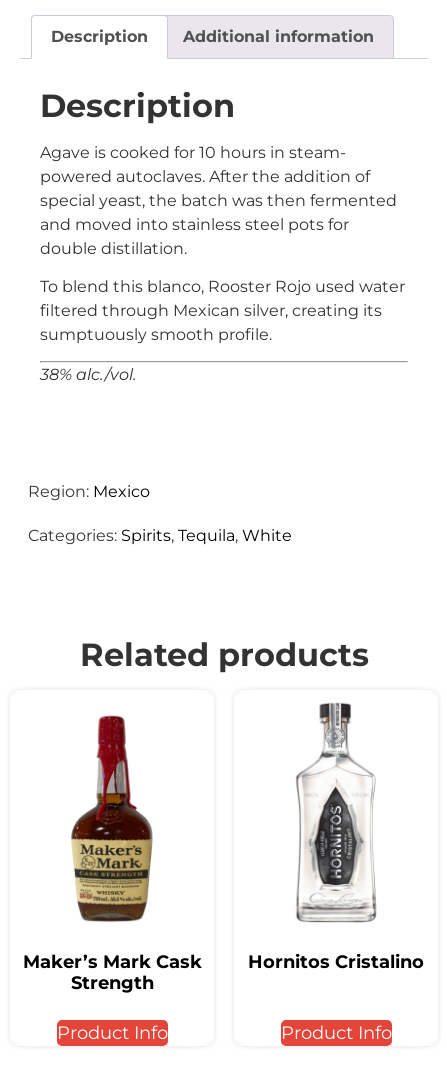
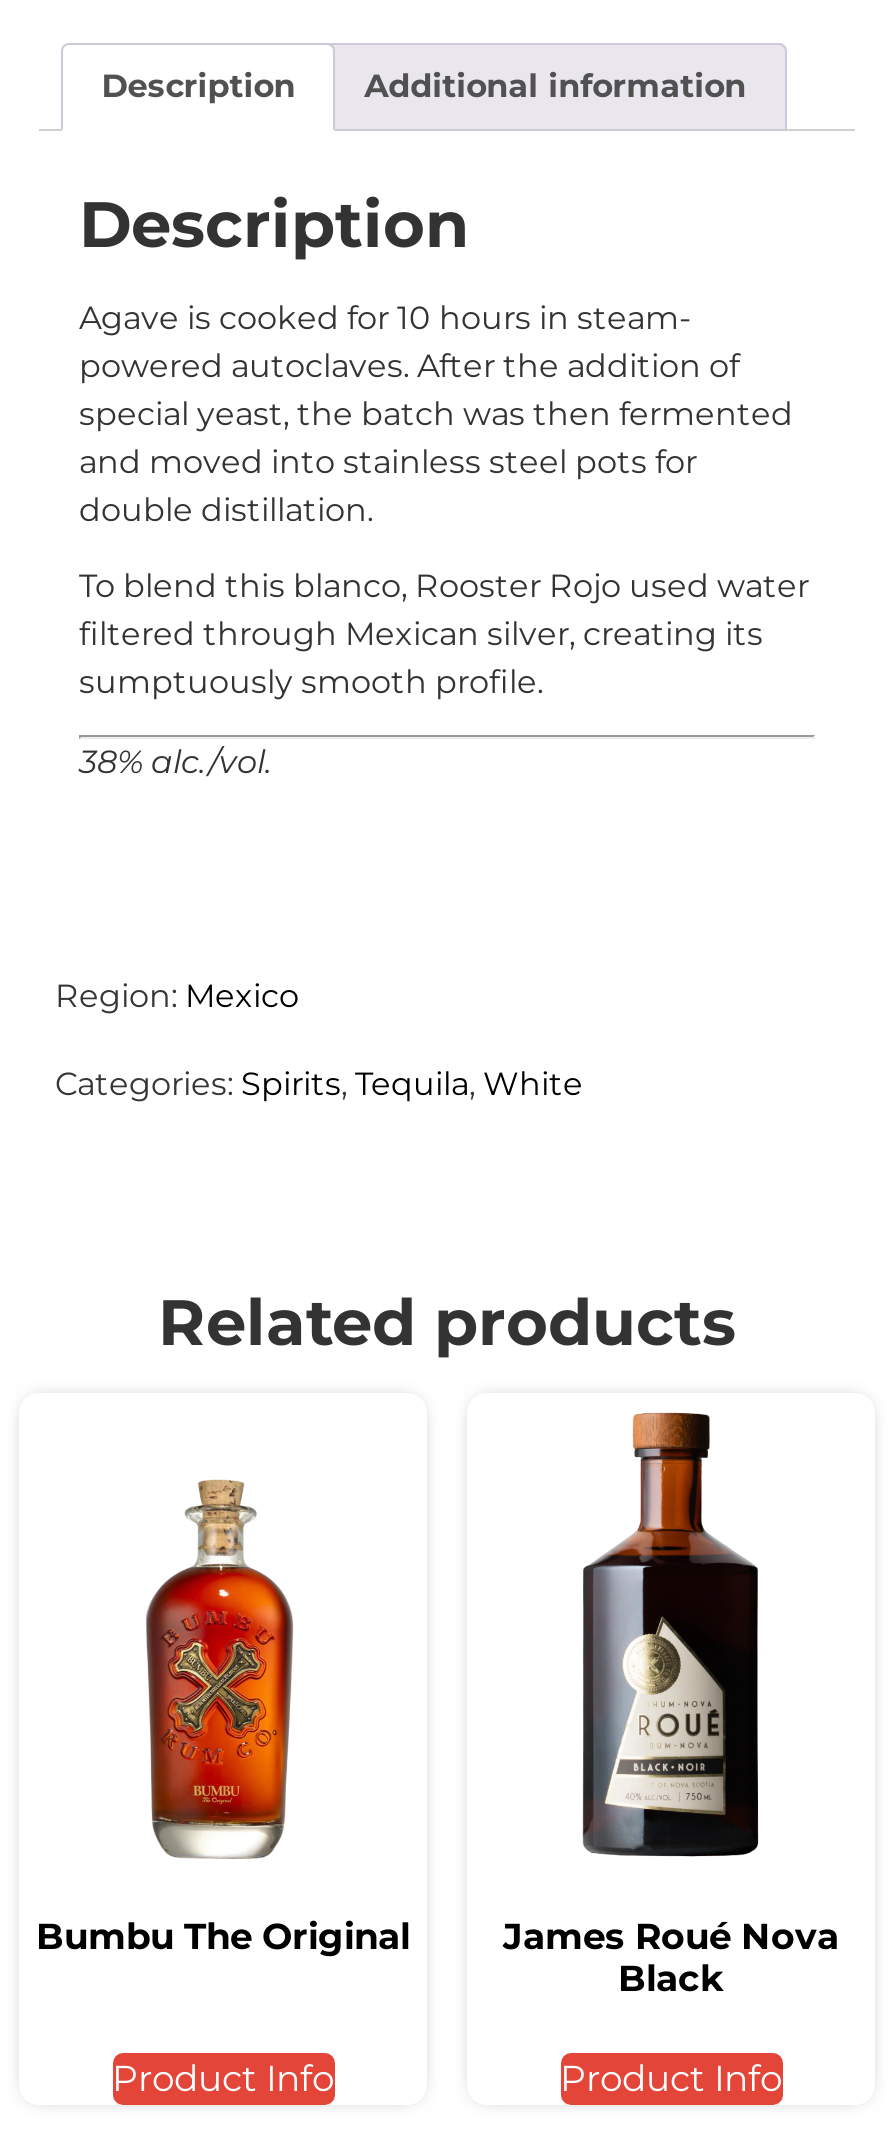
- [image]
- Hornitos Cristalino
+ [image]
+ James Roué Nova
+ Black

- [image]
- Maker’s Mark Cask
- Strength
+ [image]
+ Bumbu The Original
